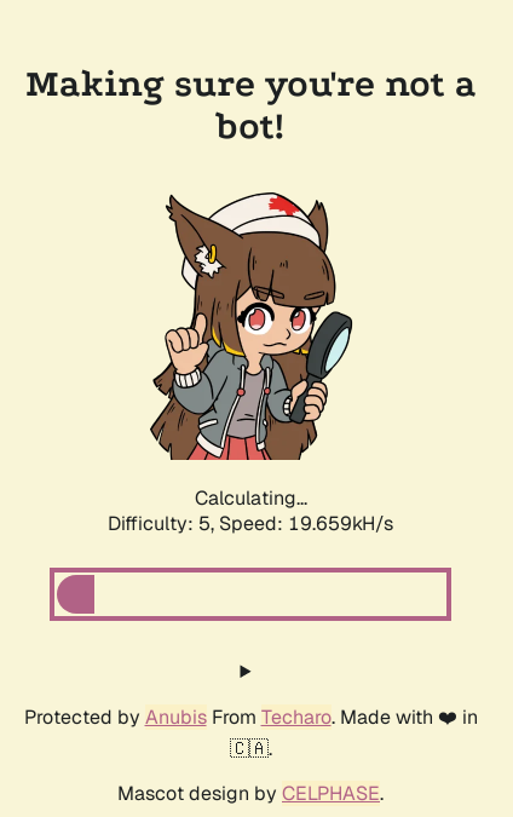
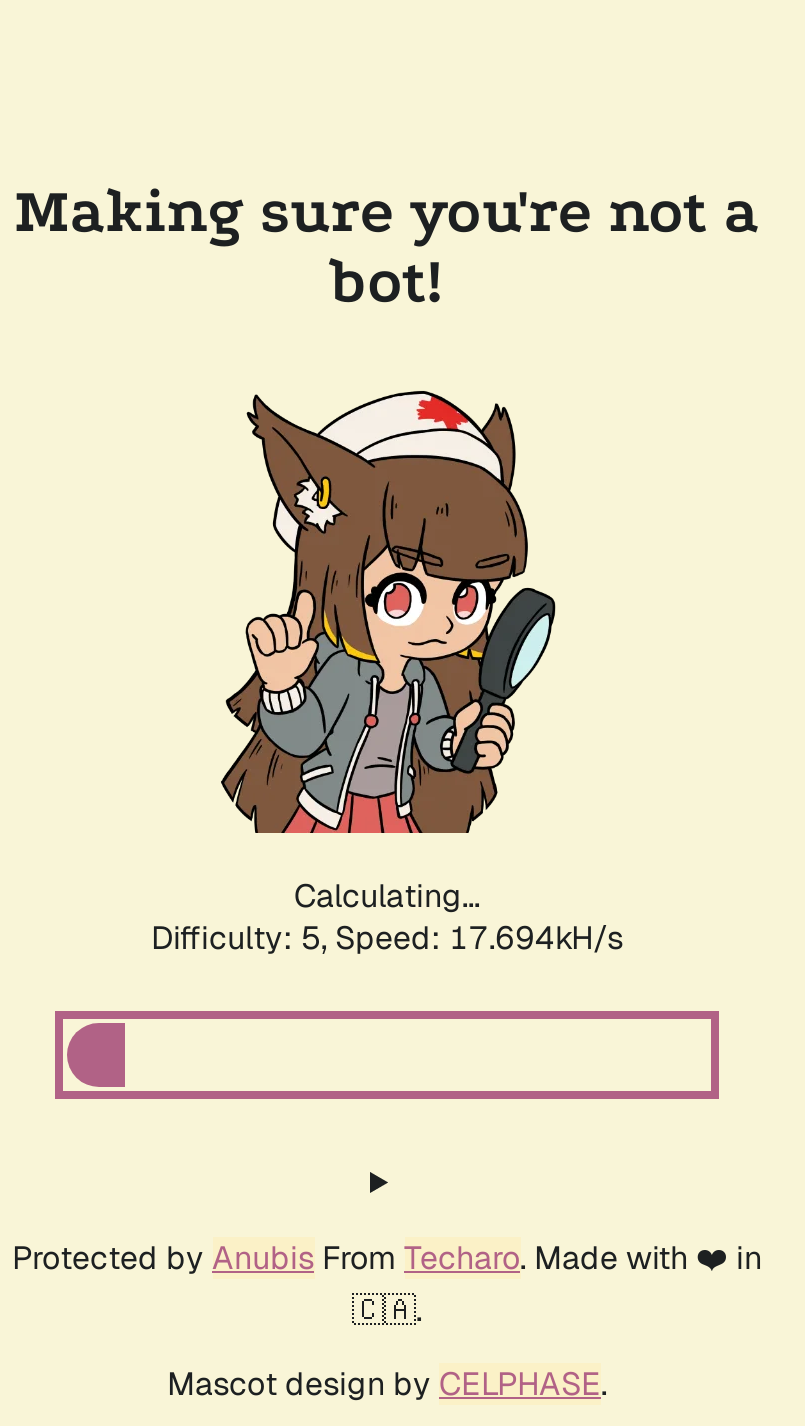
- Difficulty: 5, Speed: 19.659kH/s
+ Difficulty: 5, Speed: 17.694kH/s
